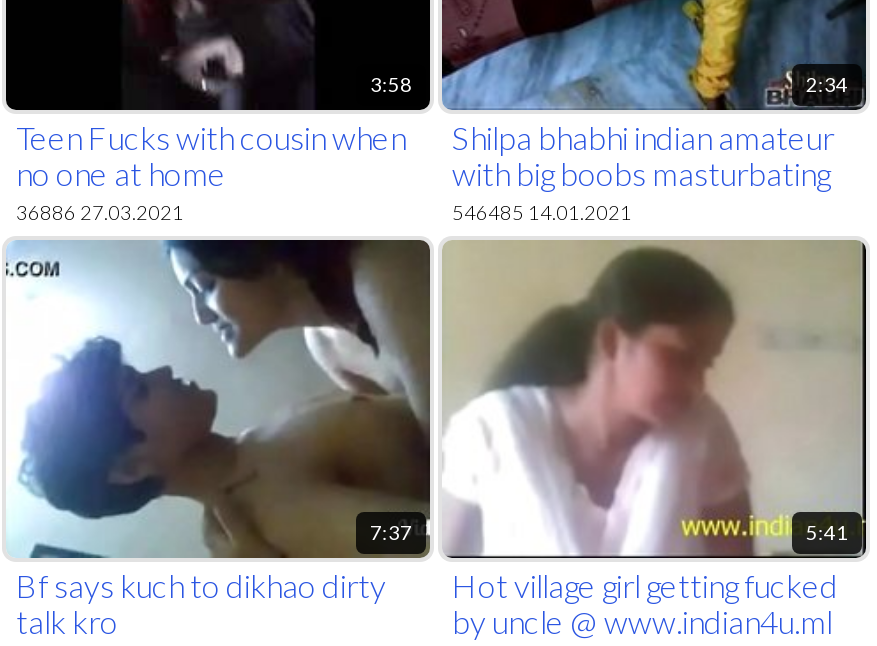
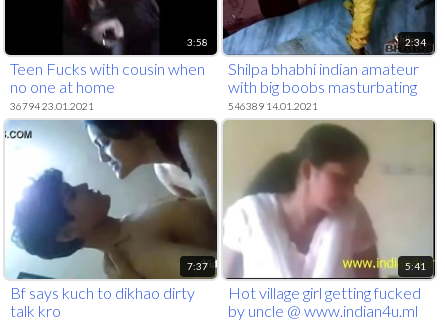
- 36886 27.03.2021
+ 36794 23.01.2021

- 546485 14.01.2021
+ 546389 14.01.2021
